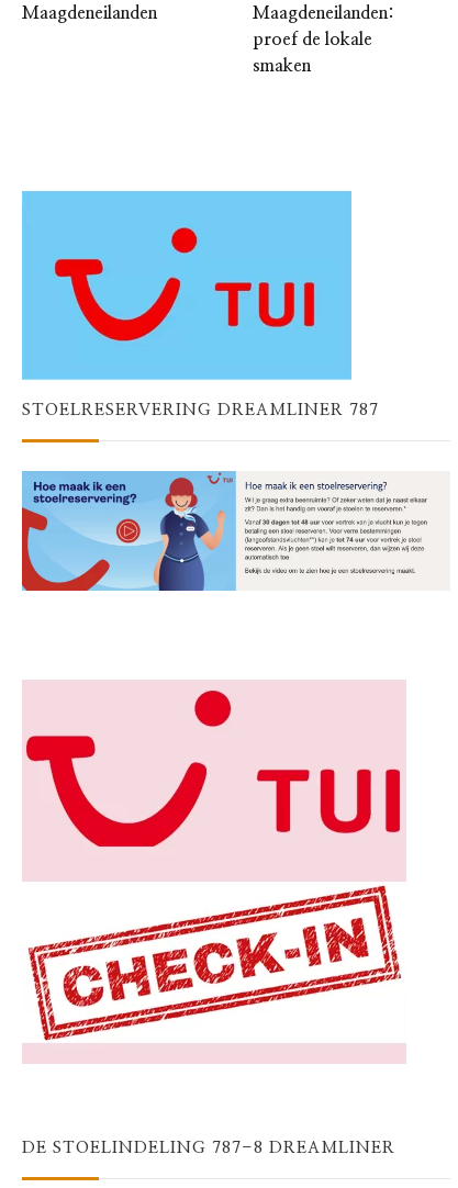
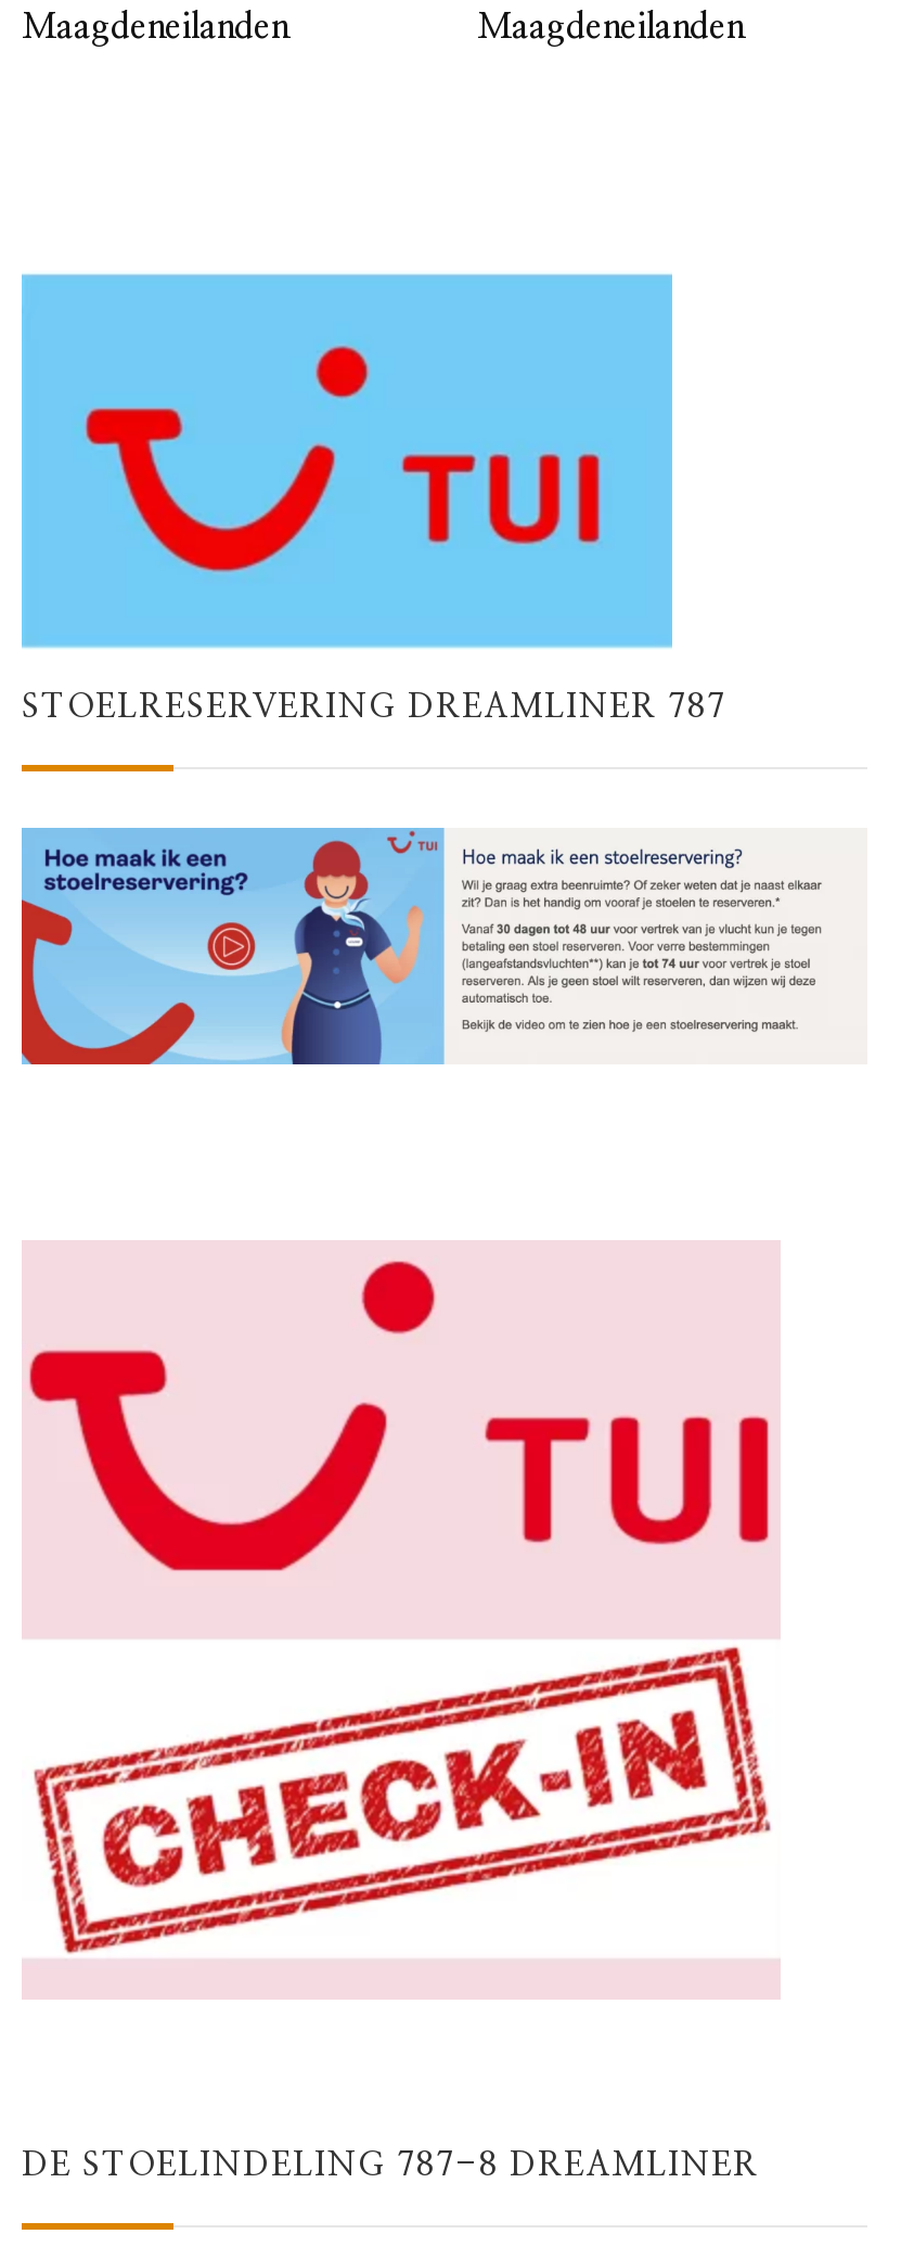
- Maagdeneilanden:
- proef de lokale
- smaken
+ Maagdeneilanden
